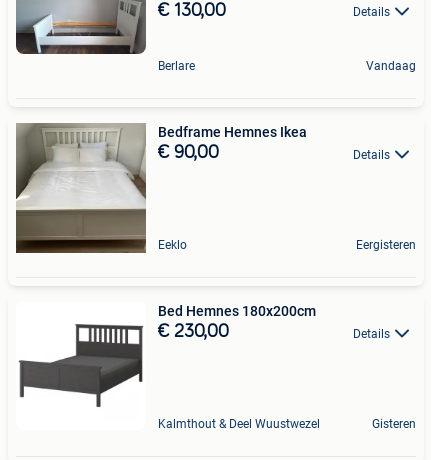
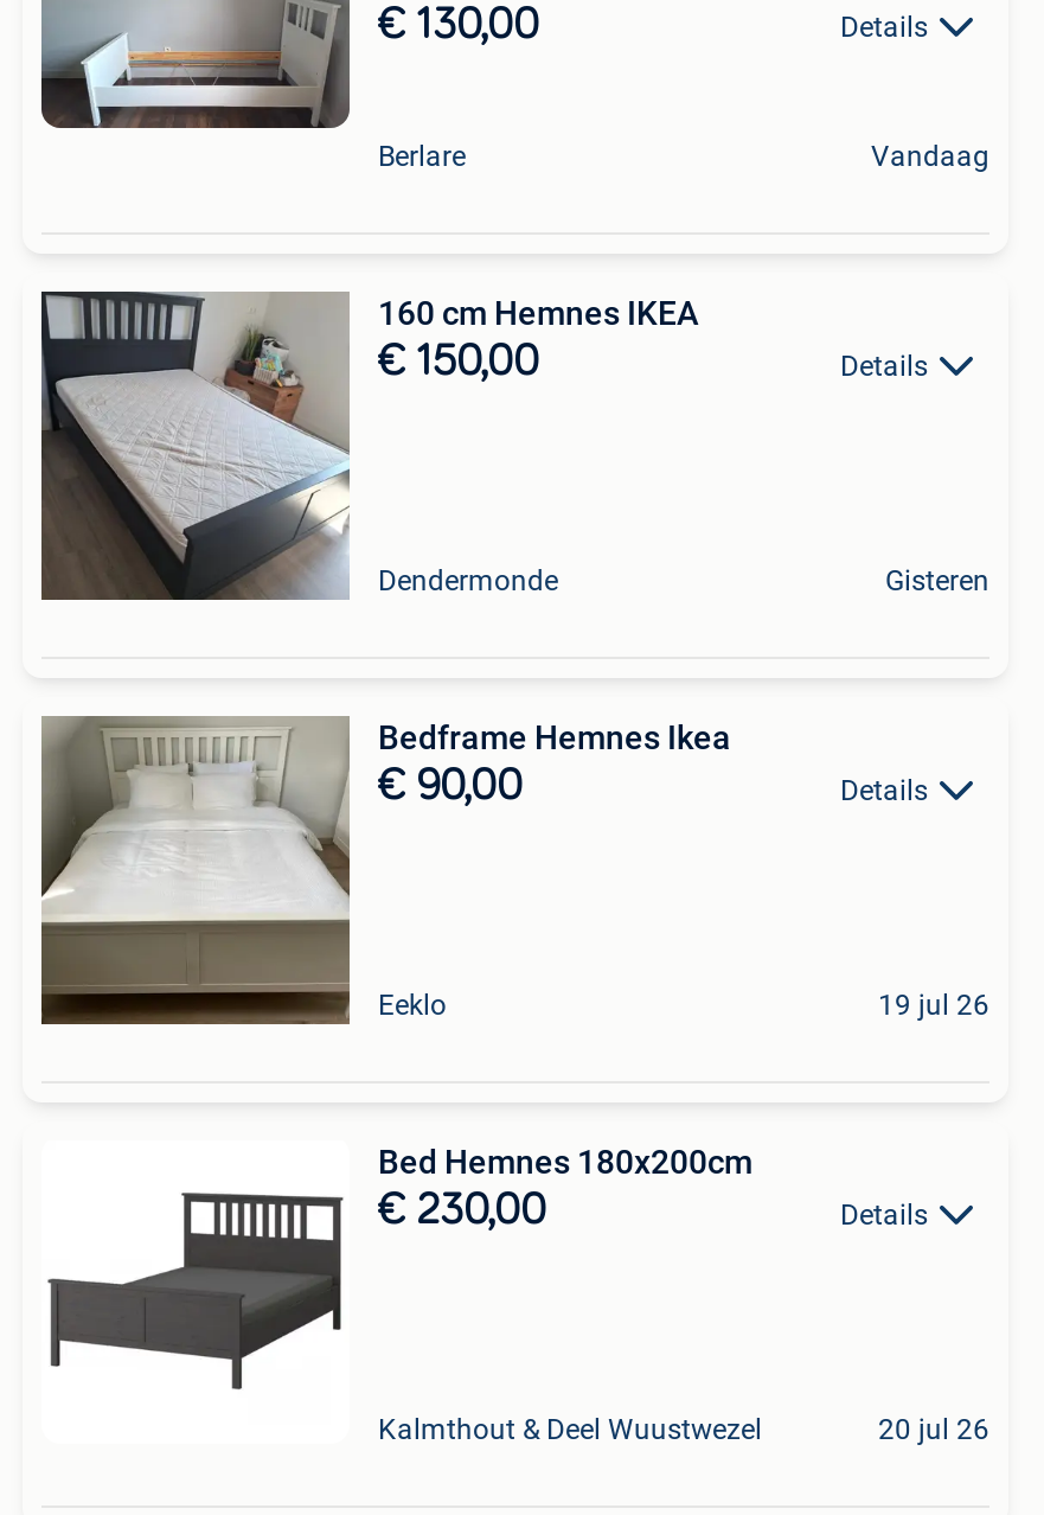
+ [image]
+ 160 cm Hemnes IKEA
+ € 150,00
+ Details

+ Dendermonde
+ Gisteren

- Eergisteren
+ 19 jul 26

- Gisteren
+ 20 jul 26
